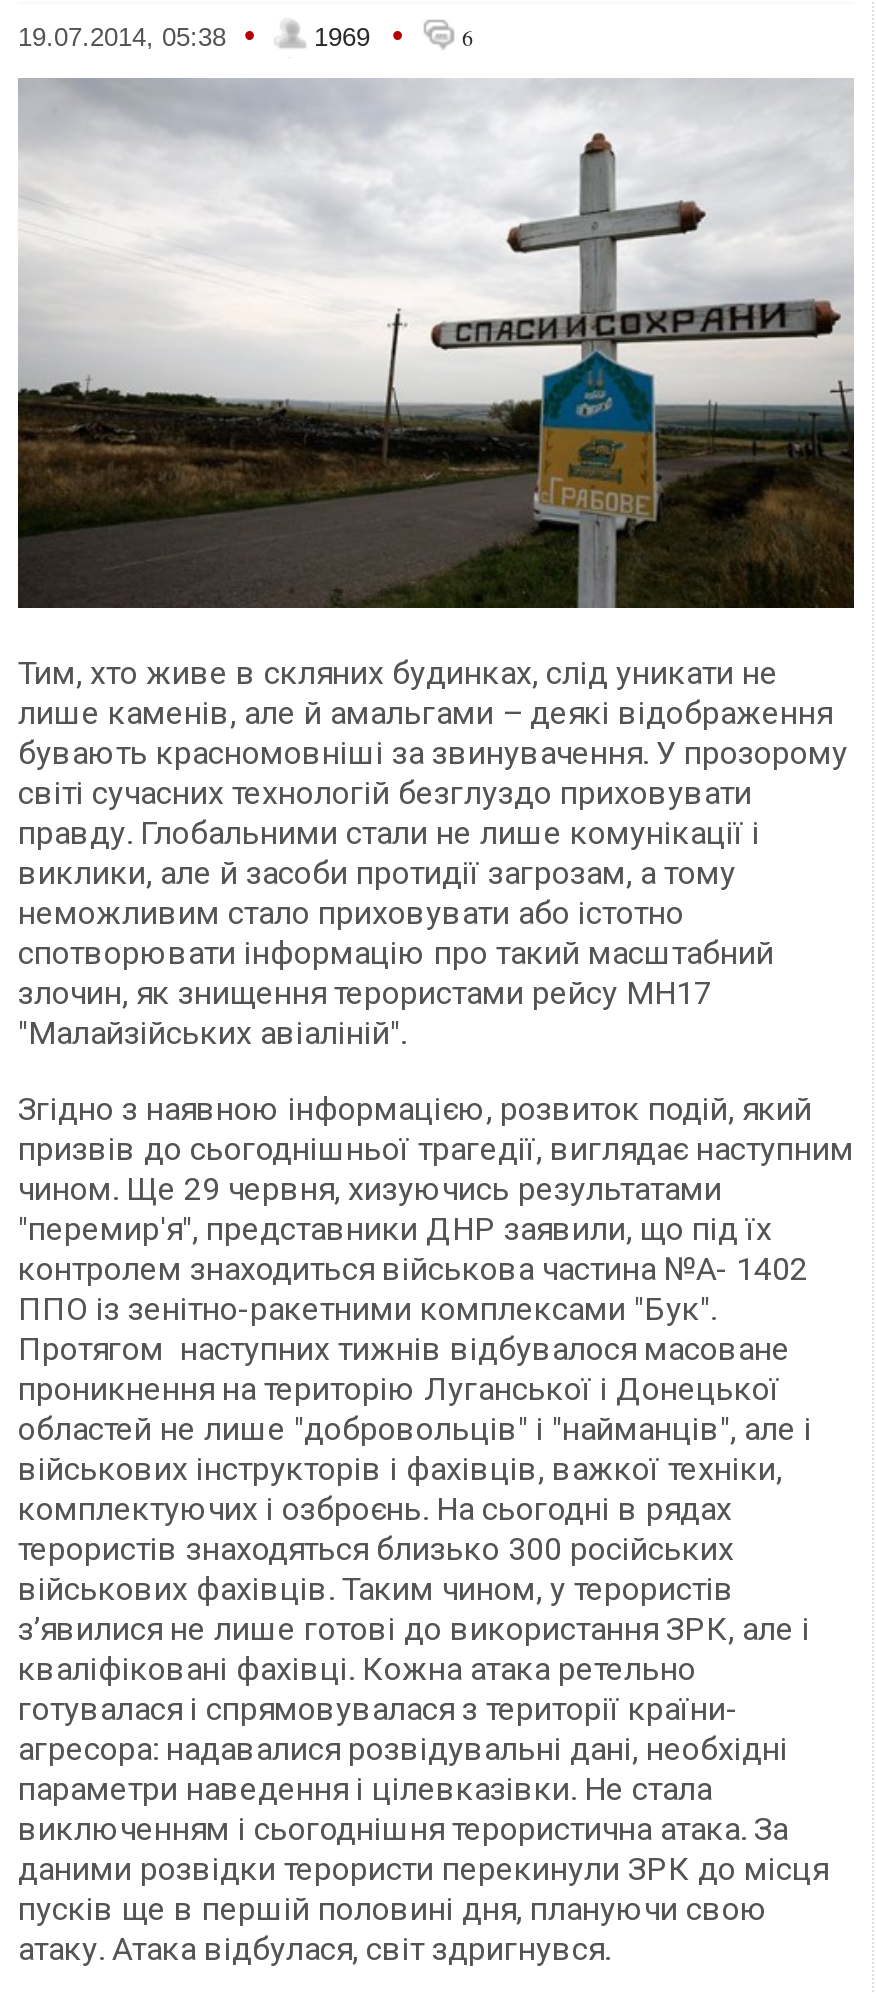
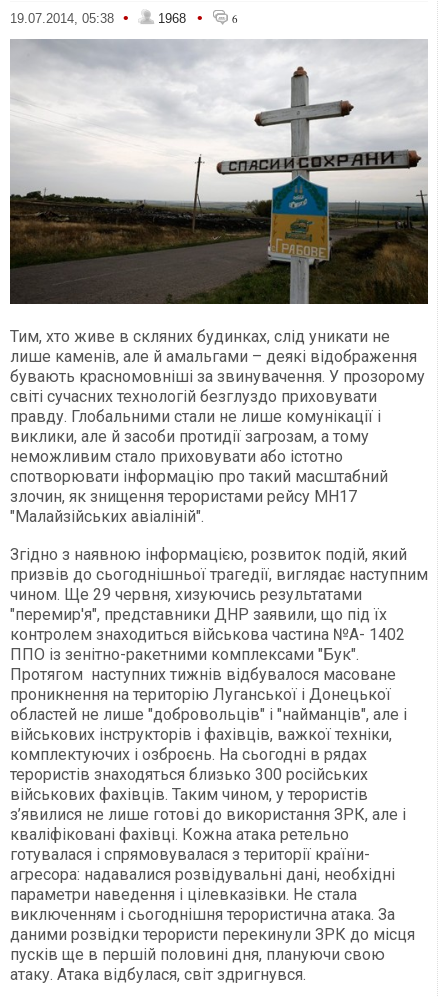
- 1969
+ 1968
